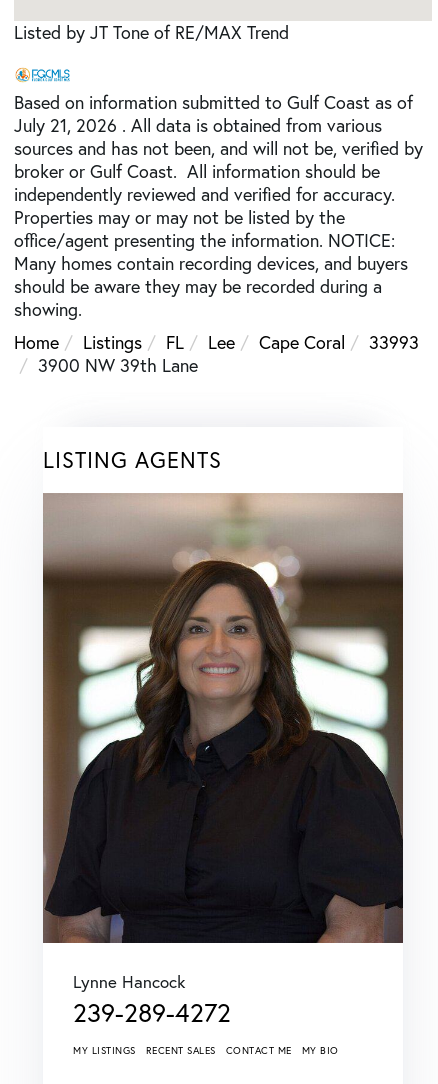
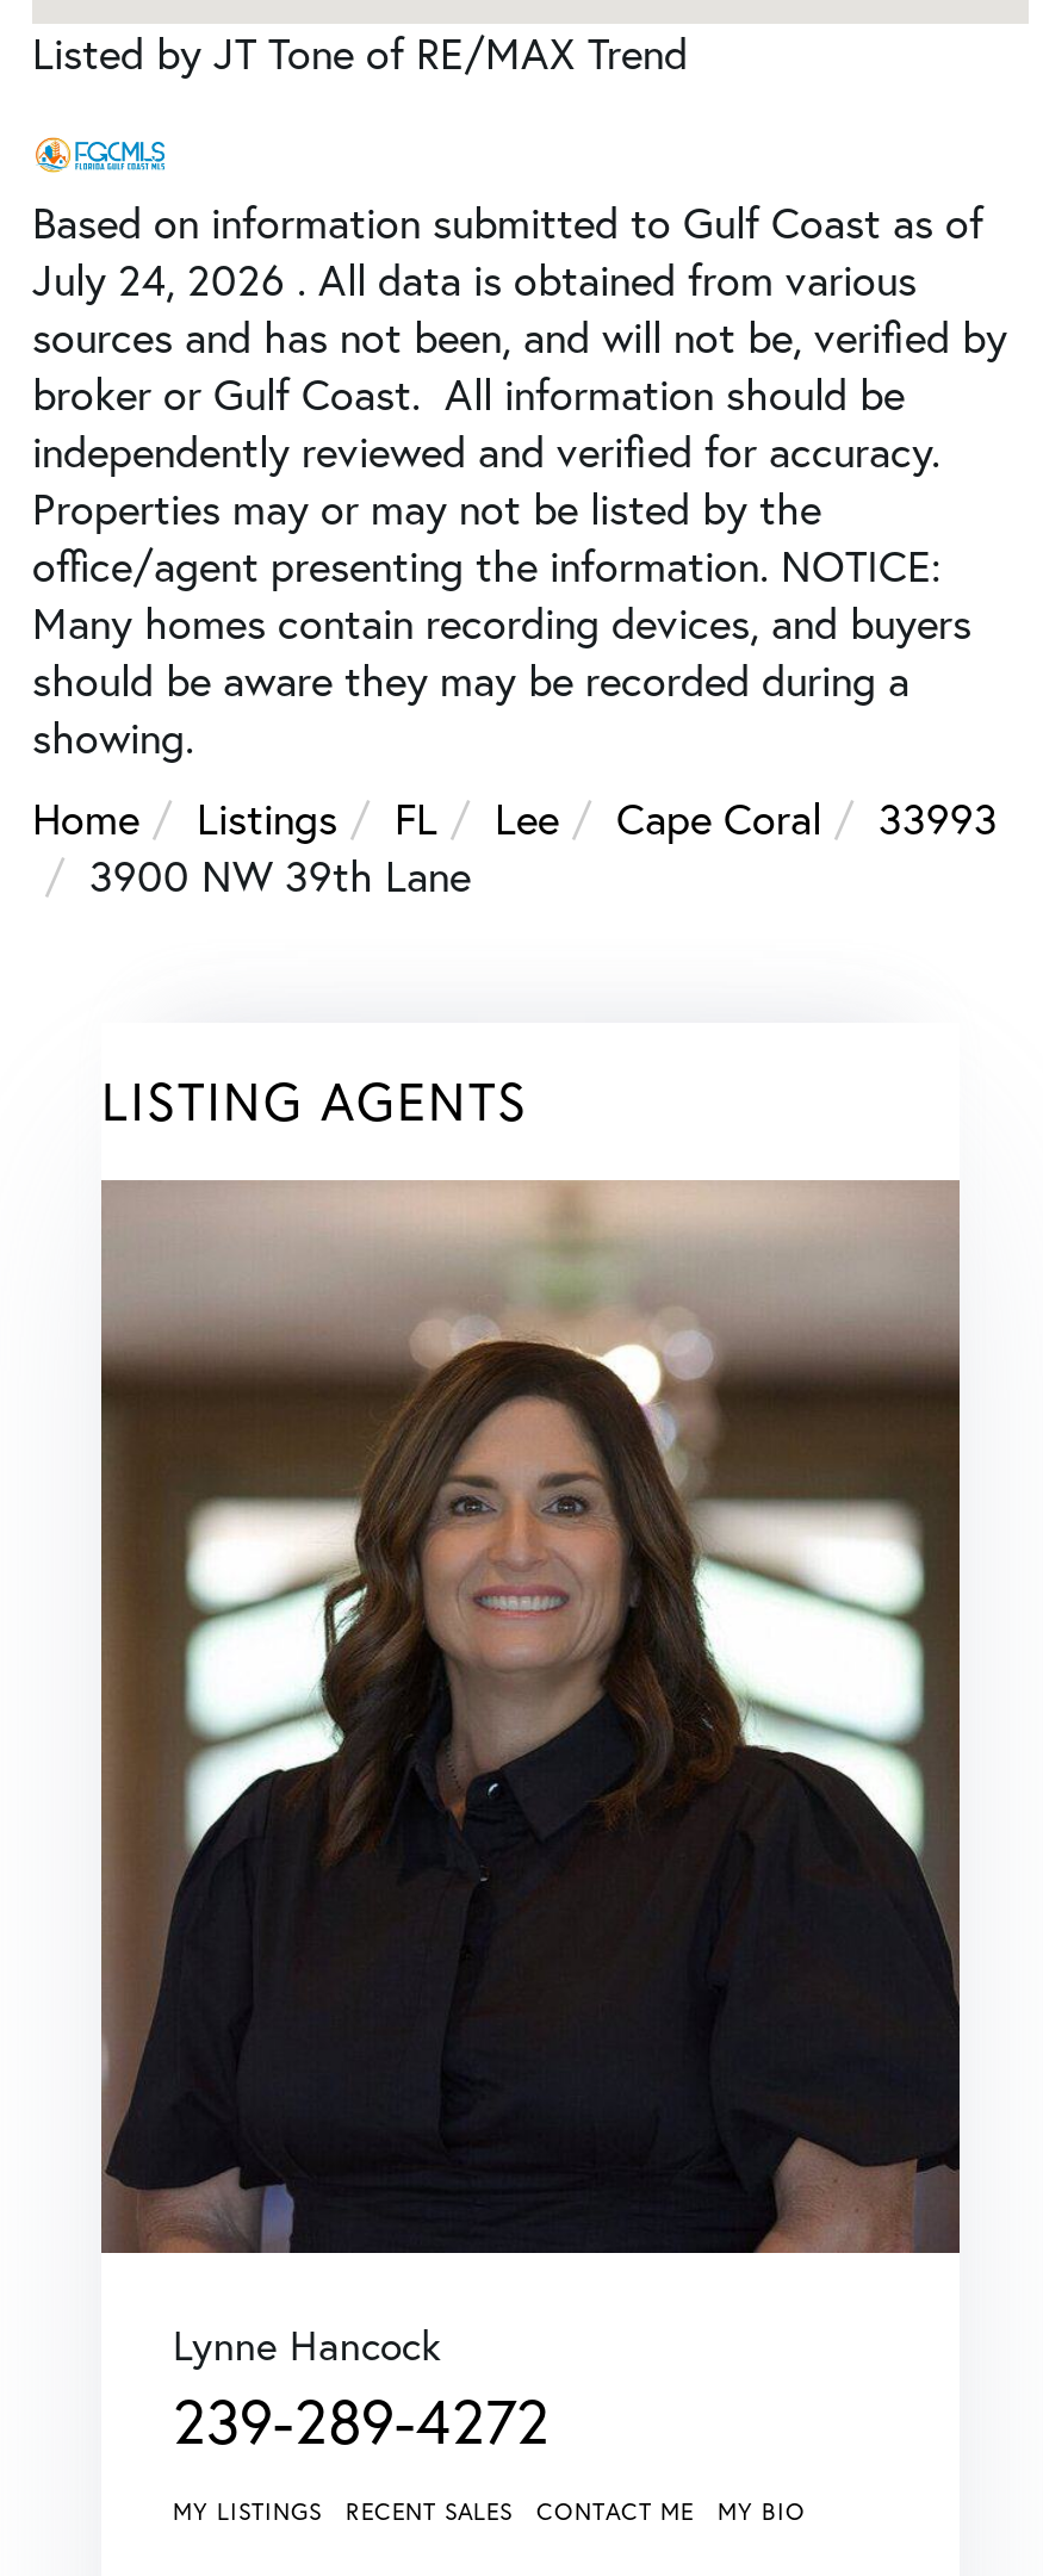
- July 21, 2026 . All data is obtained from various
+ July 24, 2026 . All data is obtained from various
